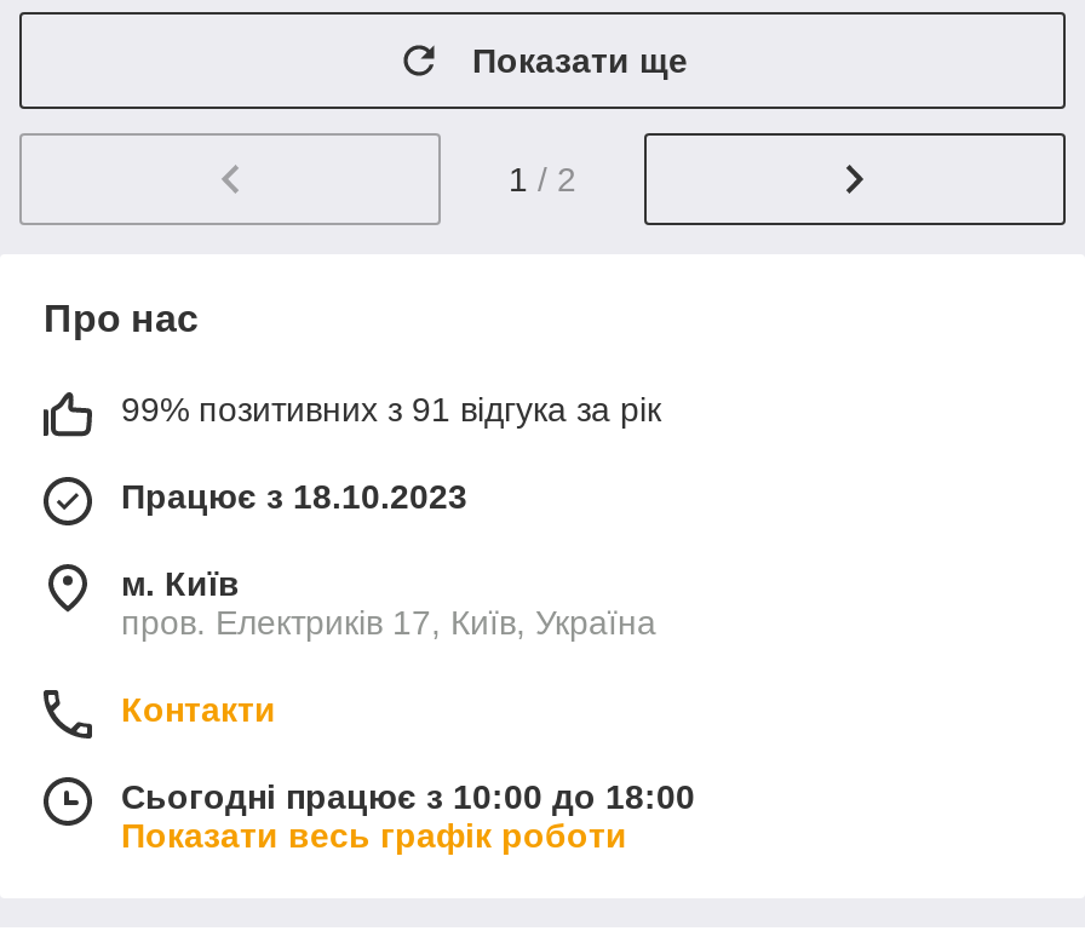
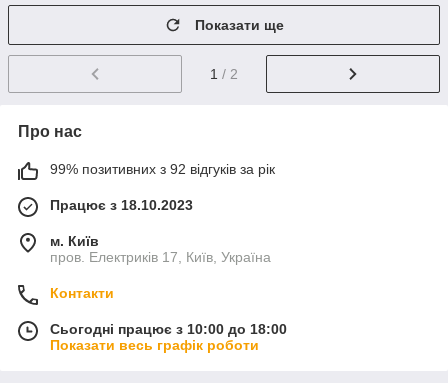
- 99% позитивних з 91 відгука за рік
+ 99% позитивних з 92 відгуків за рік
